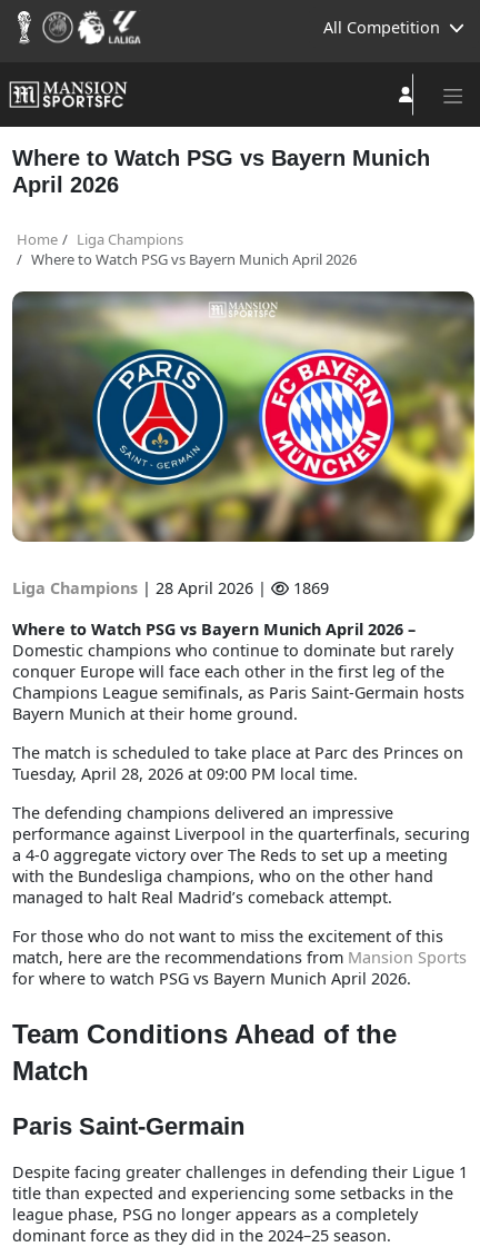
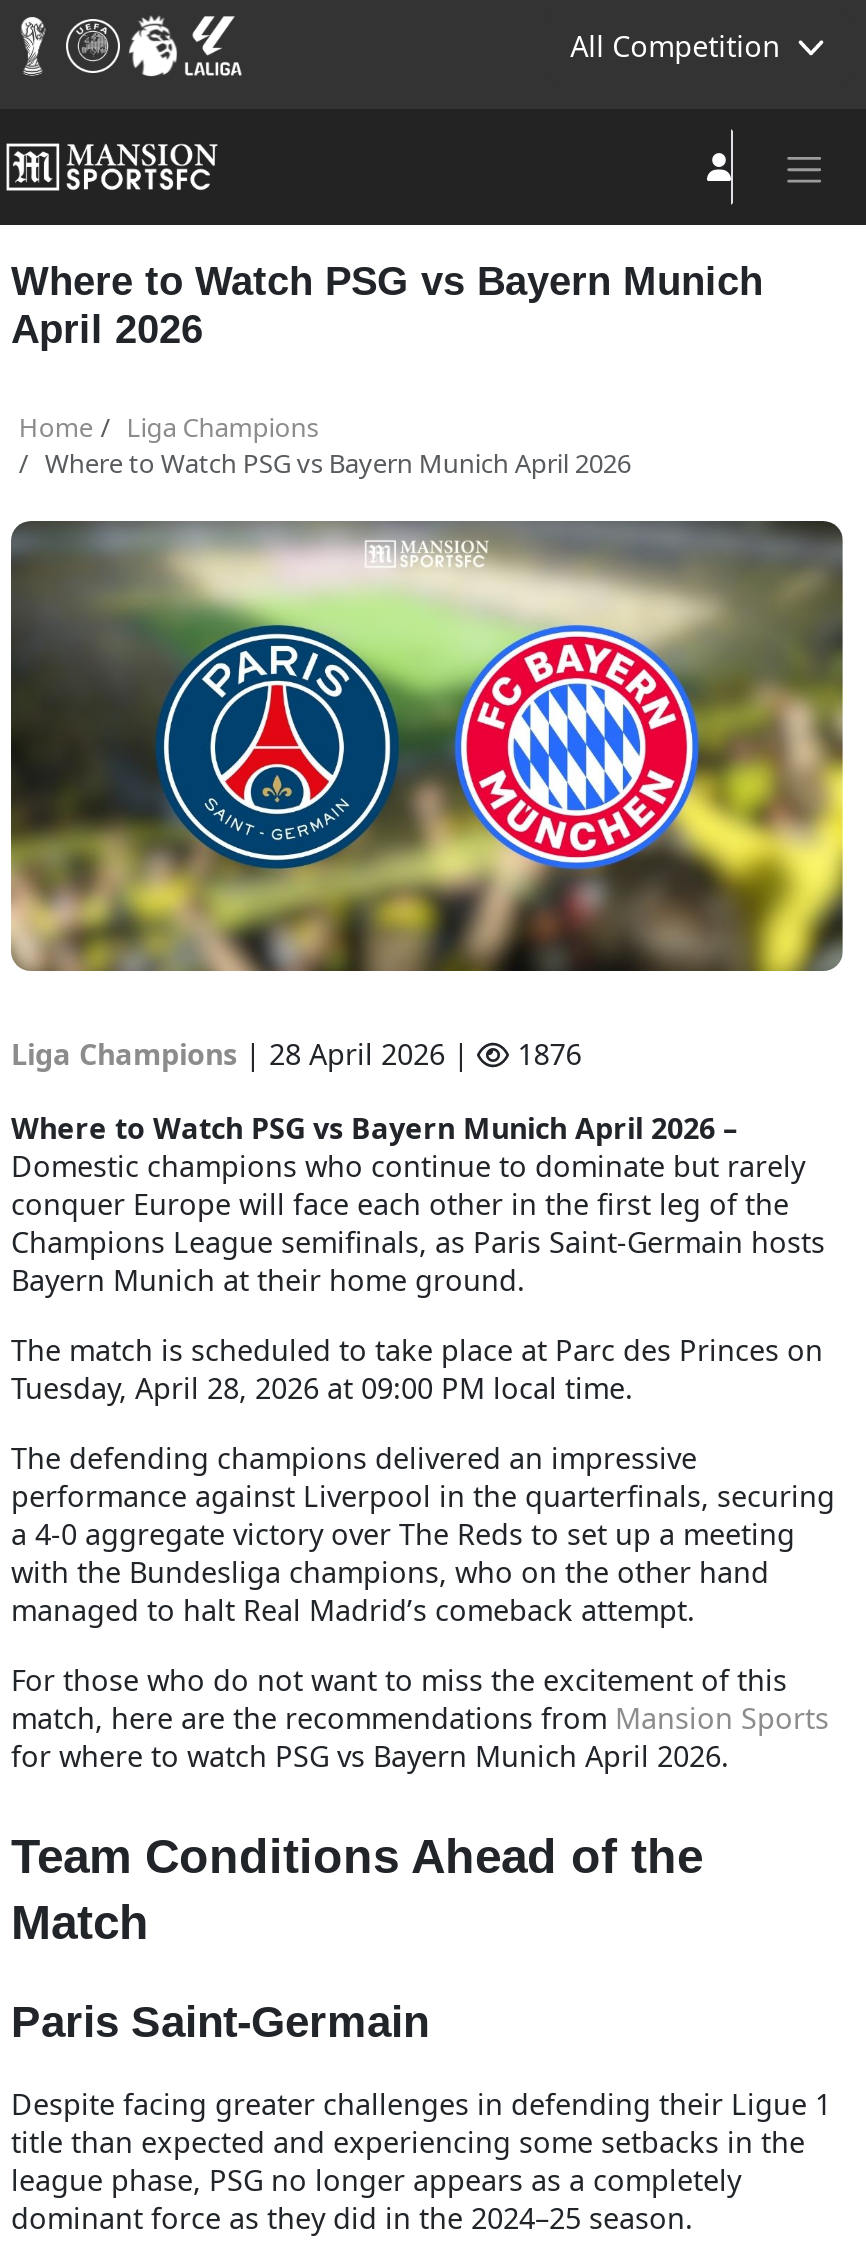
- 1869
+ 1876
